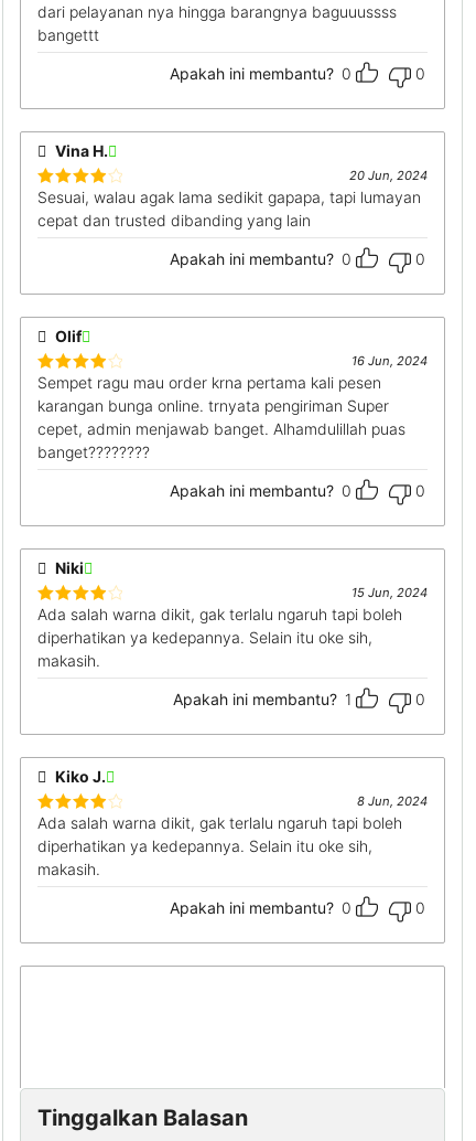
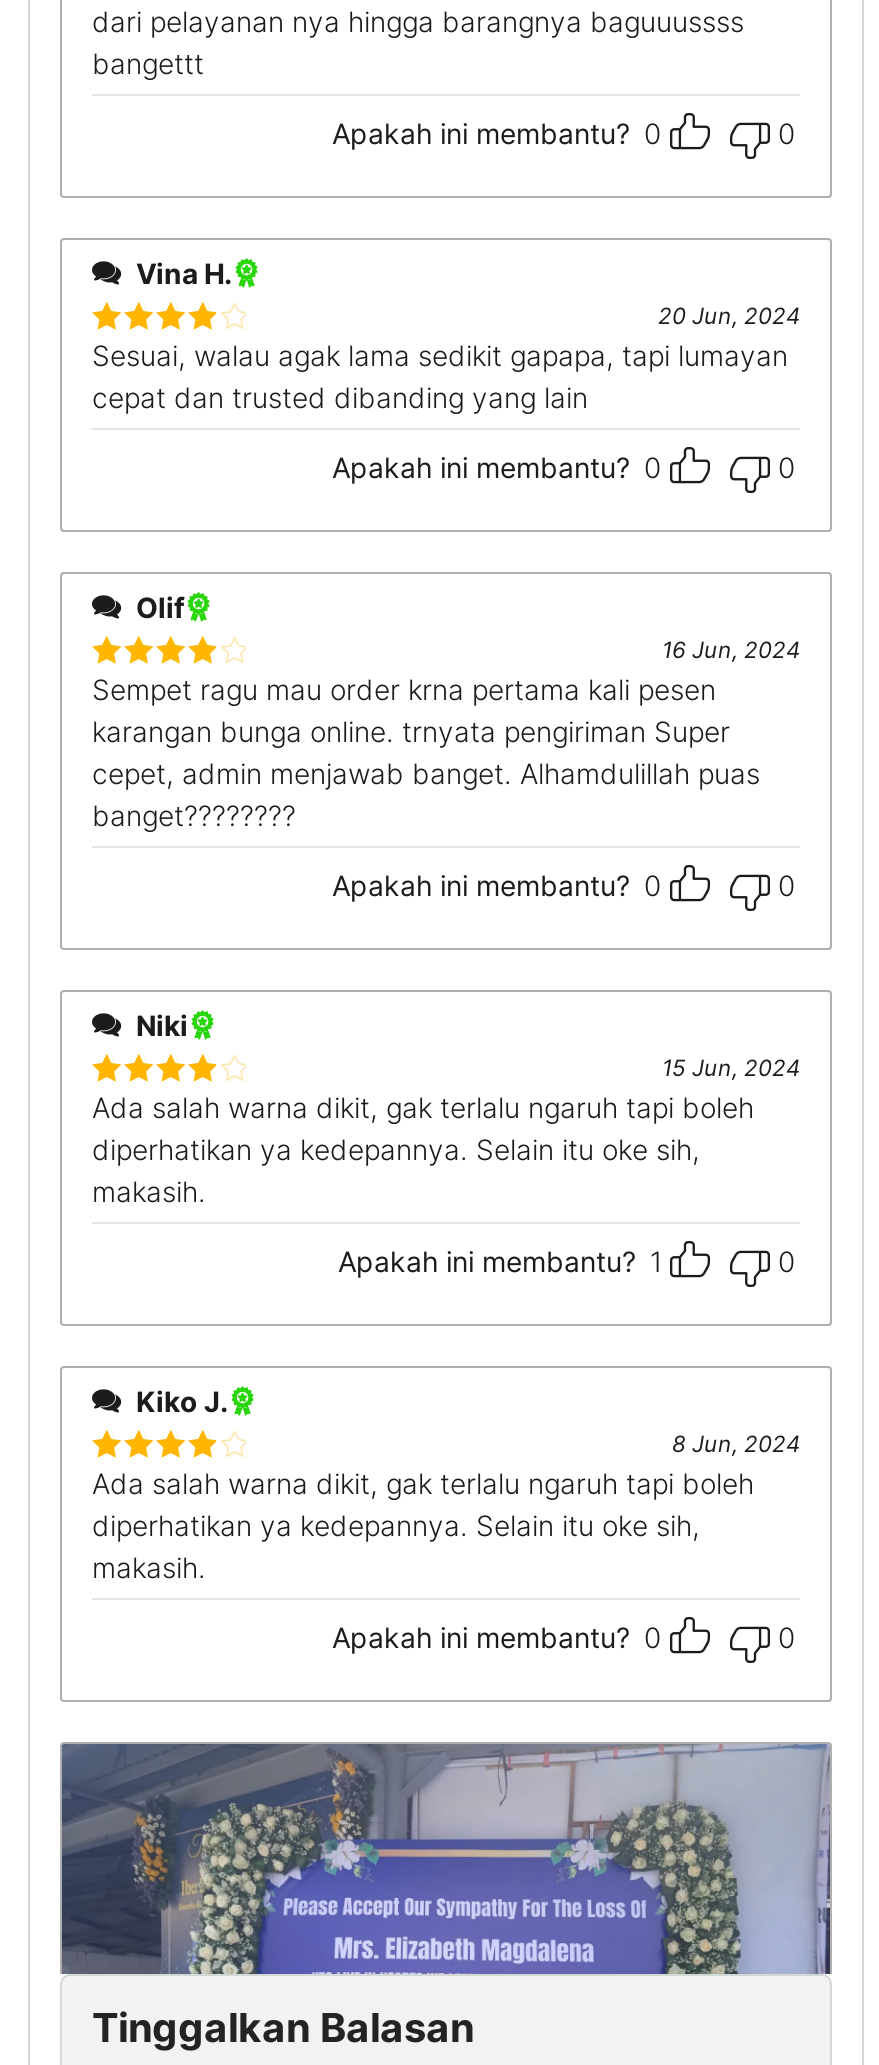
+ [image]
